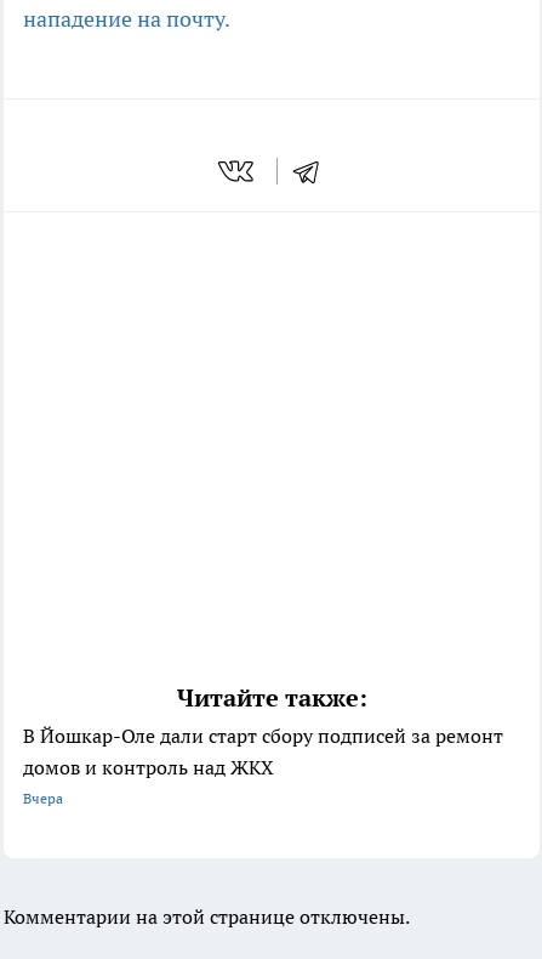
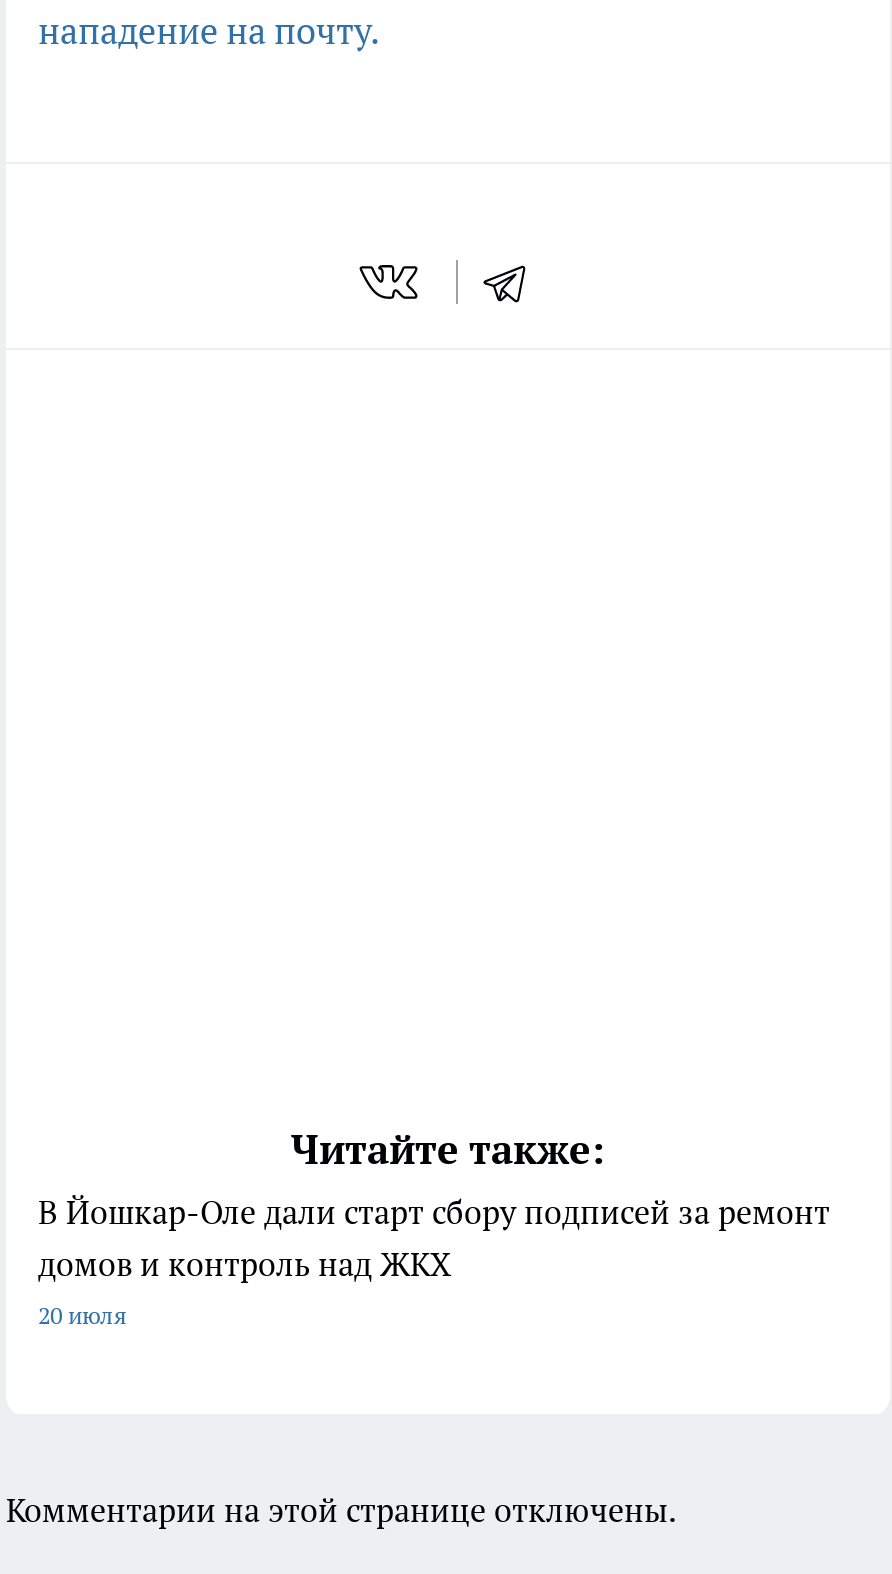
- Вчера
+ 20 июля
